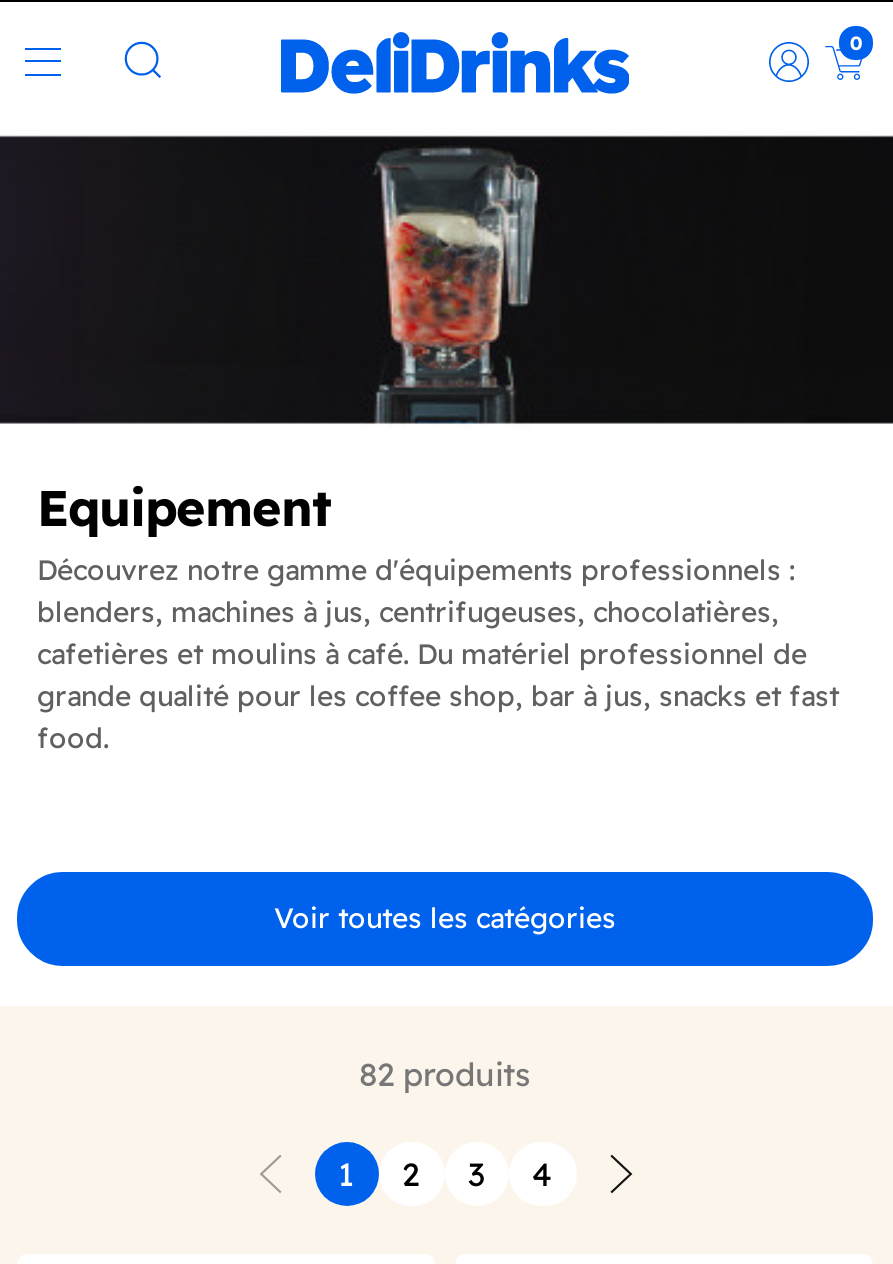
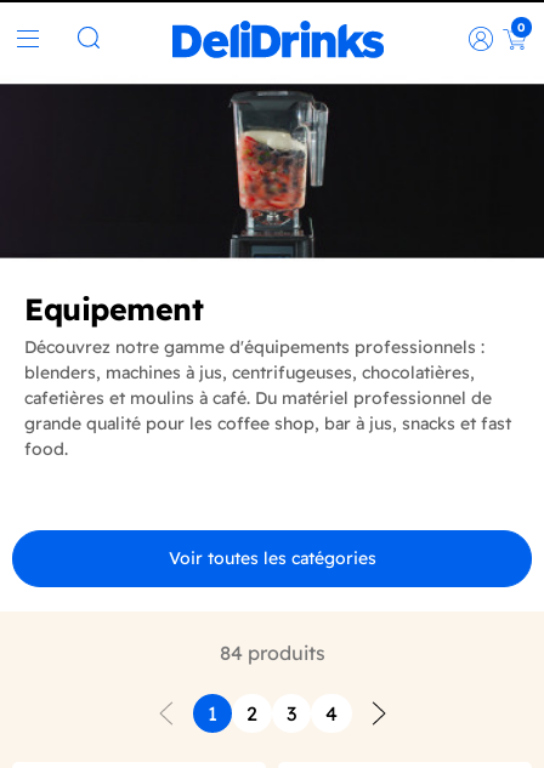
- 82 produits
+ 84 produits
